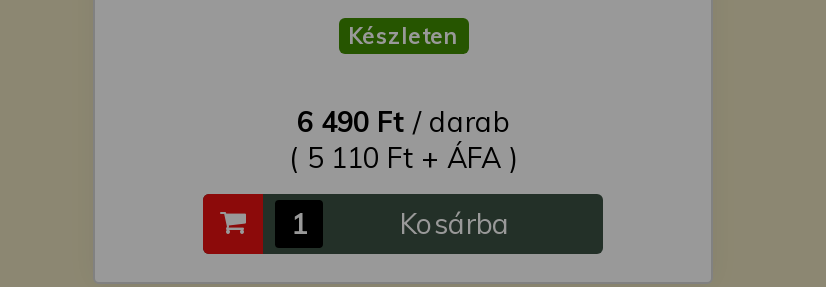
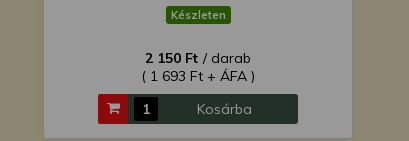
- 6 490 Ft / darab
+ 2 150 Ft / darab

- ( 5 110 Ft + ÁFA )
+ ( 1 693 Ft + ÁFA )
